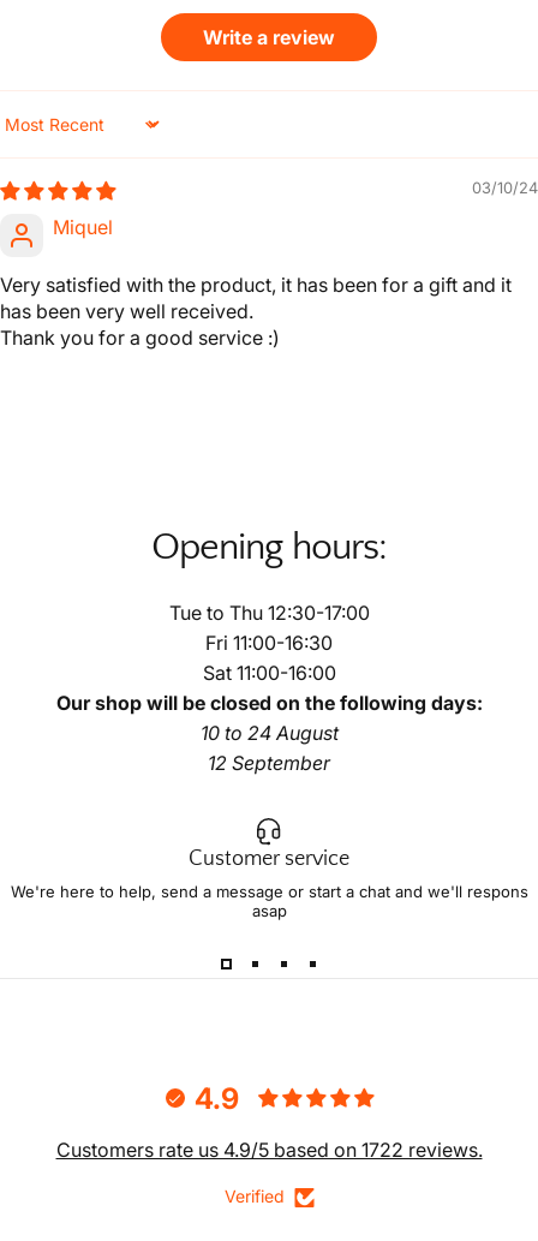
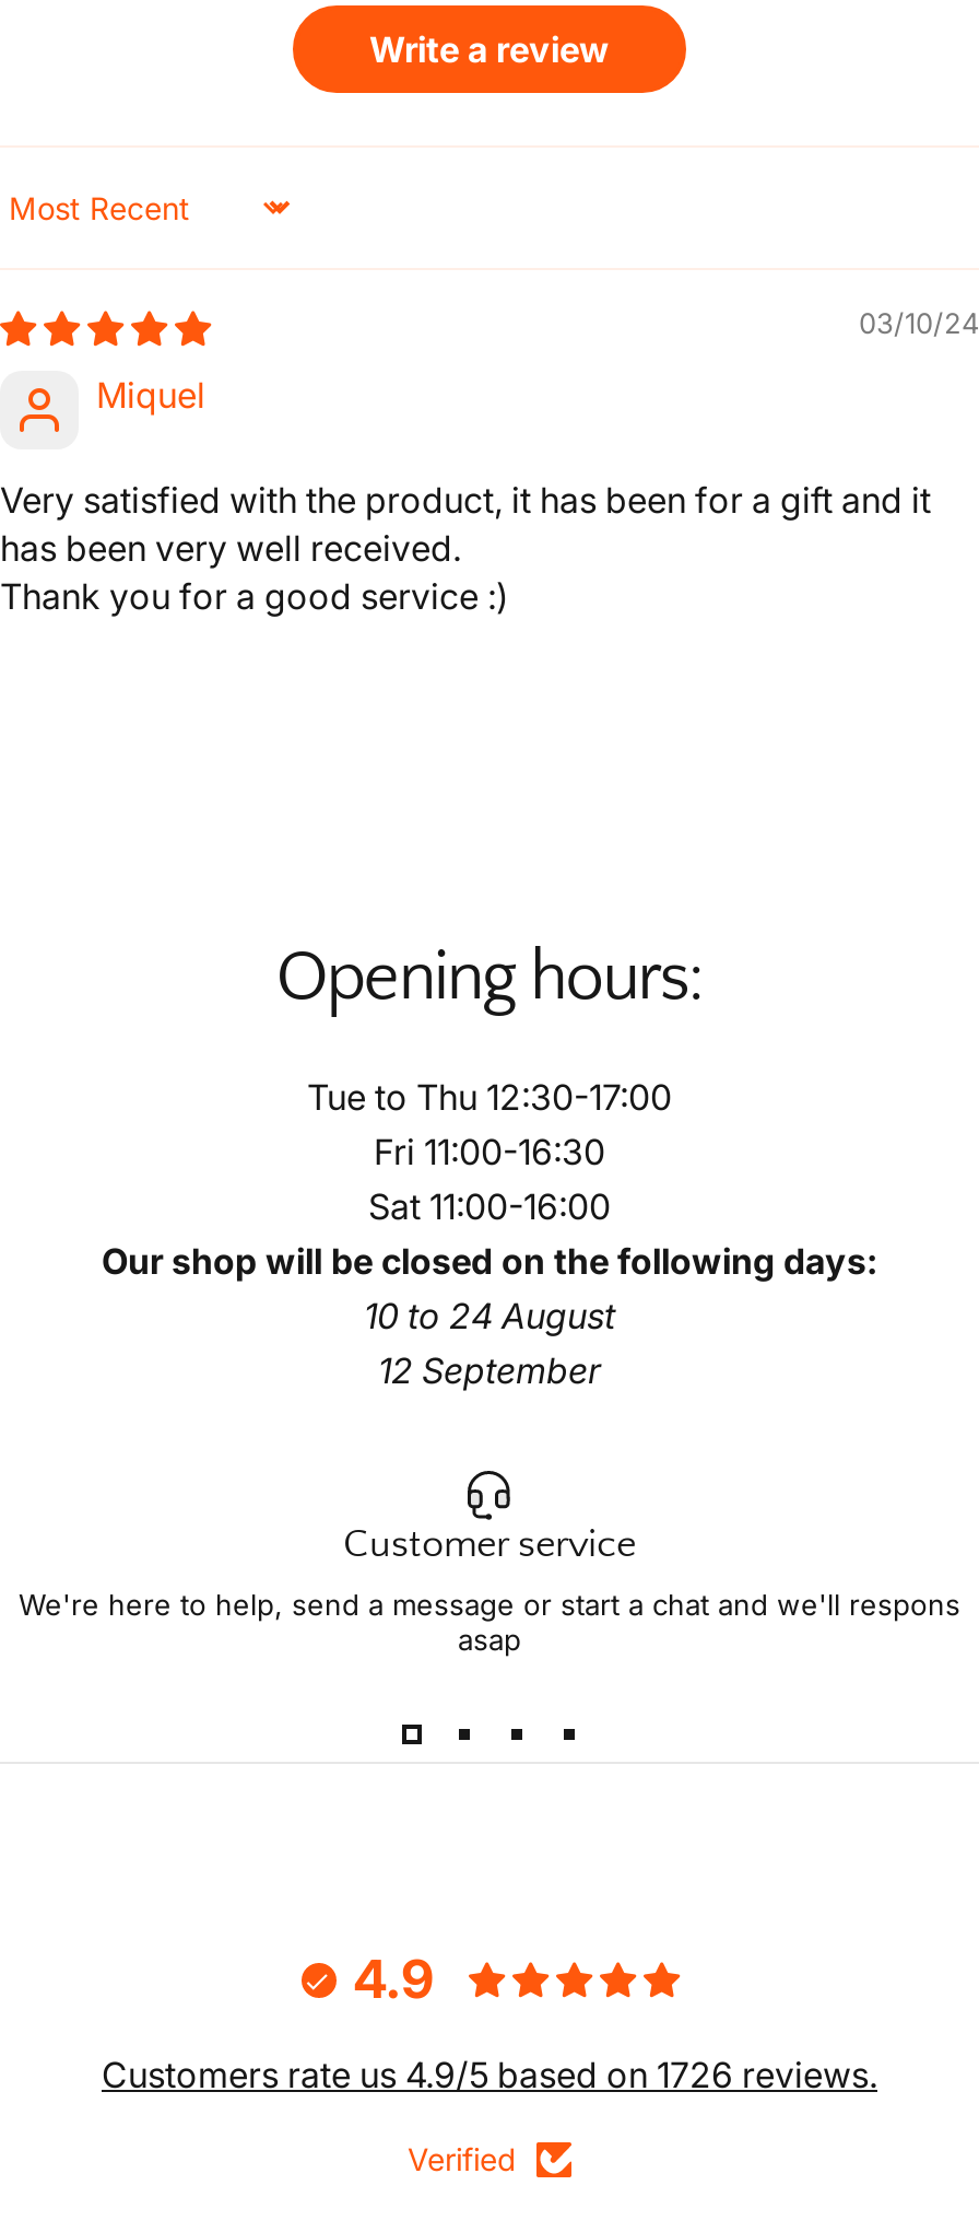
- Customers rate us 4.9/5 based on 1722 reviews.
+ Customers rate us 4.9/5 based on 1726 reviews.
